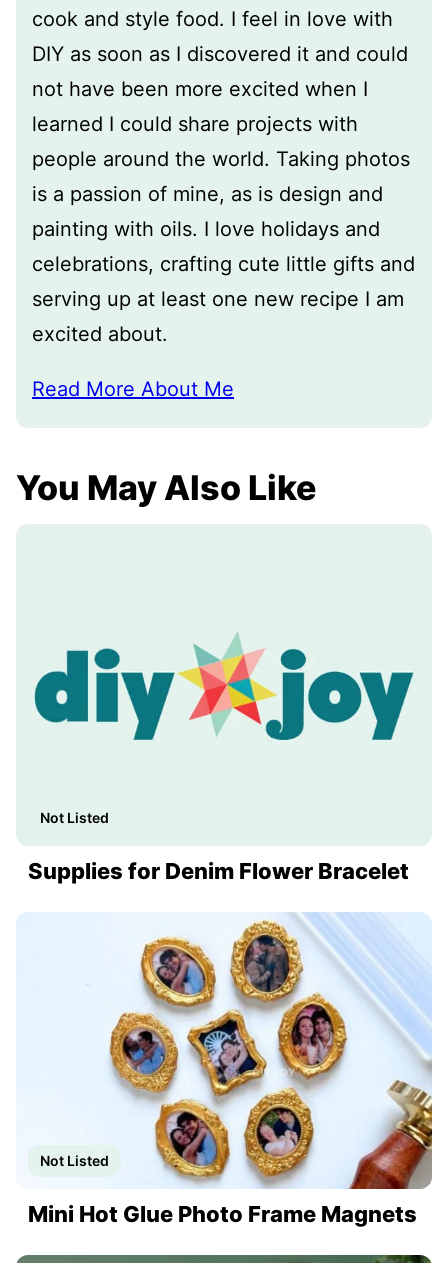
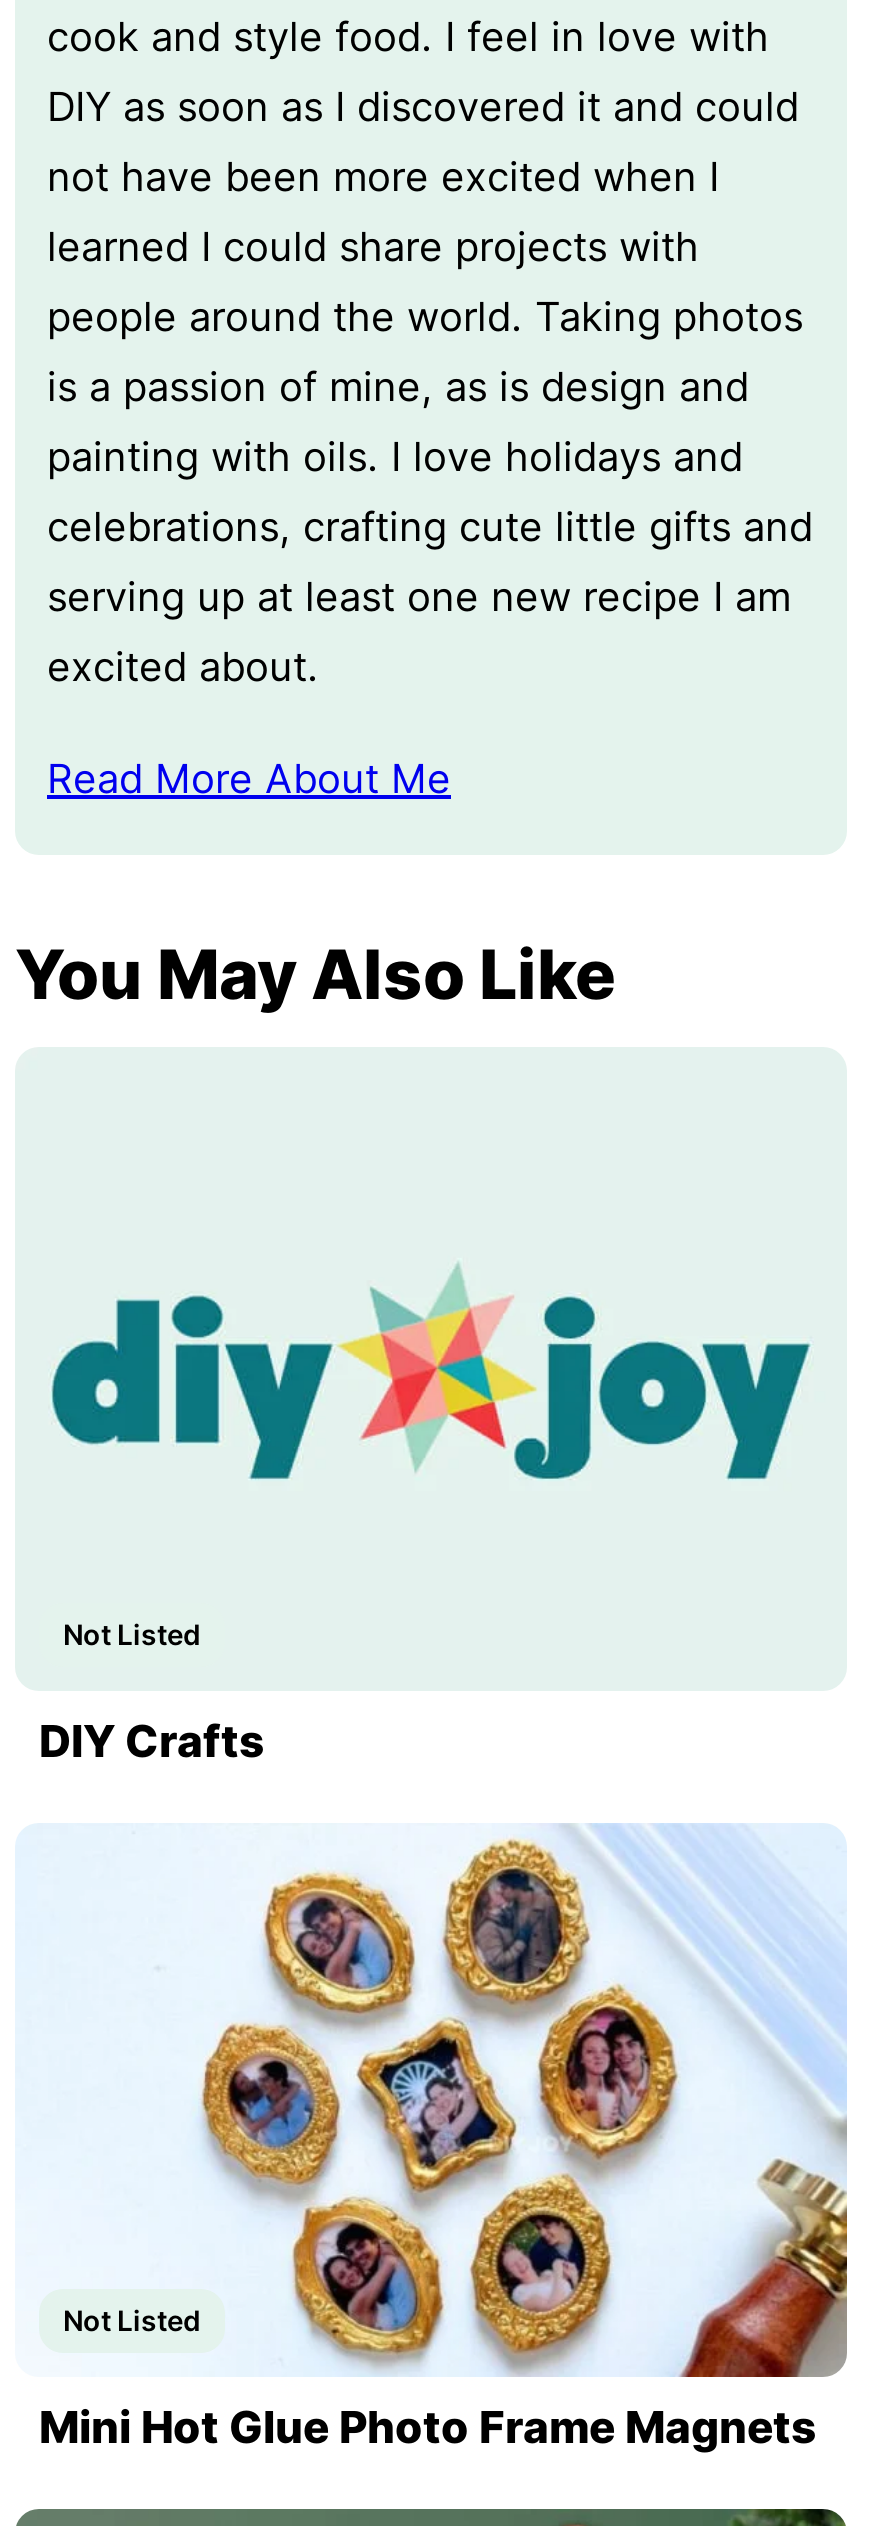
- Supplies for Denim Flower Bracelet
+ DIY Crafts
